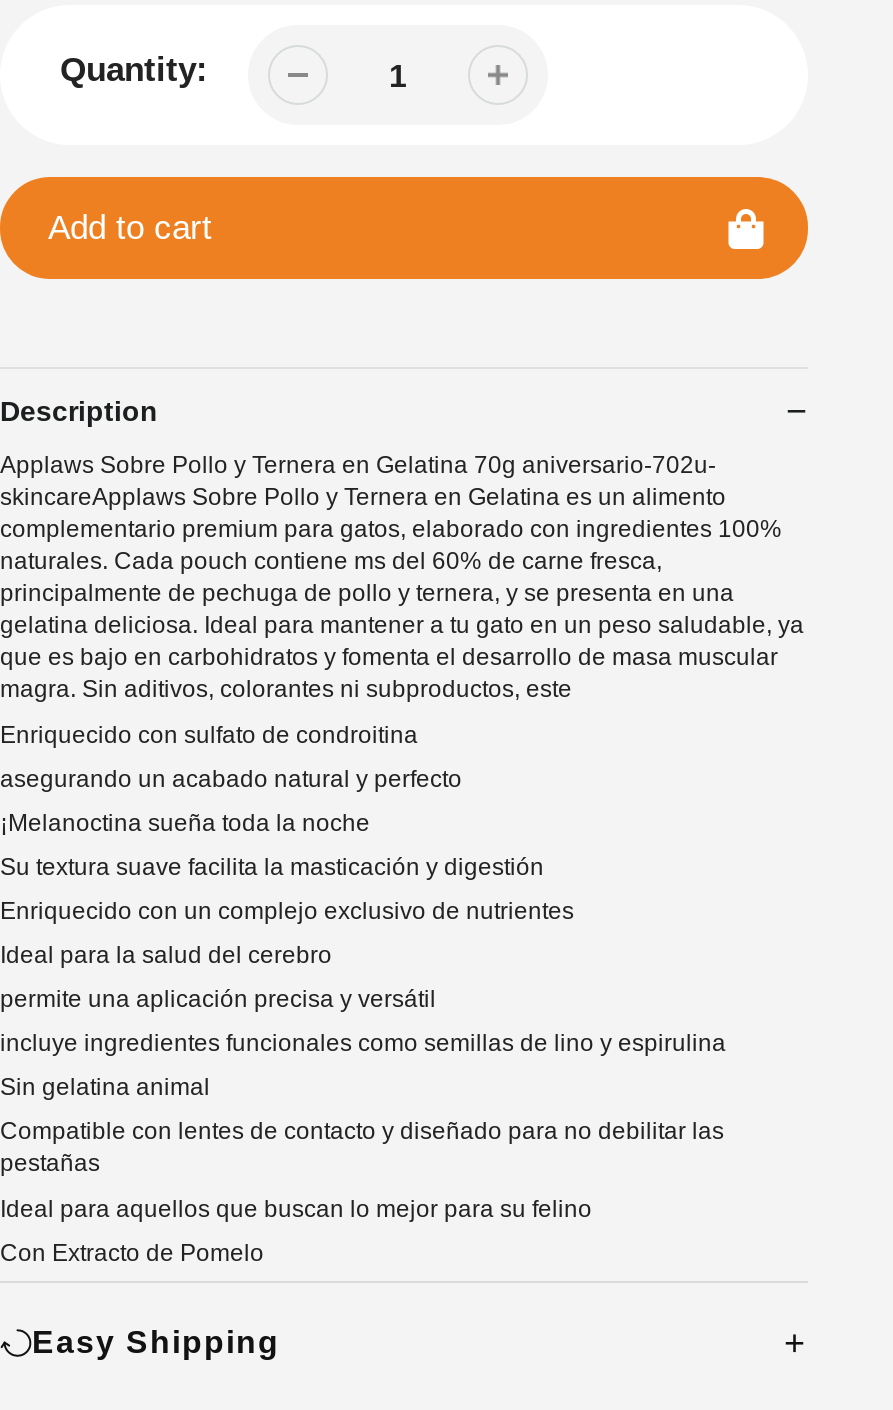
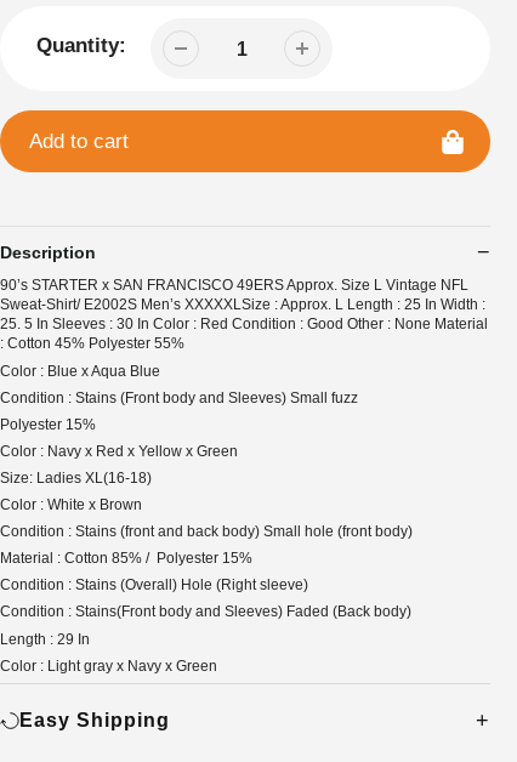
- Applaws Sobre Pollo y Ternera en Gelatina 70g aniversario-702u-
- skincareApplaws Sobre Pollo y Ternera en Gelatina es un alimento
- complementario premium para gatos, elaborado con ingredientes 100%
- naturales. Cada pouch contiene ms del 60% de carne fresca,
- principalmente de pechuga de pollo y ternera, y se presenta en una
- gelatina deliciosa. Ideal para mantener a tu gato en un peso saludable, ya
- que es bajo en carbohidratos y fomenta el desarrollo de masa muscular
- magra. Sin aditivos, colorantes ni subproductos, este
+ 90’s STARTER x SAN FRANCISCO 49ERS Approx. Size L Vintage NFL
+ Sweat-Shirt/ E2002S Men’s XXXXXLSize : Approx. L Length : 25 In Width :
+ 25. 5 In Sleeves : 30 In Color : Red Condition : Good Other : None Material
+ : Cotton 45% Polyester 55%

- Enriquecido con sulfato de condroitina
+ Color : Blue x Aqua Blue

- asegurando un acabado natural y perfecto
+ Condition : Stains (Front body and Sleeves) Small fuzz

- ¡Melanoctina sueña toda la noche
+ Polyester 15%

- Su textura suave facilita la masticación y digestión
+ Color : Navy x Red x Yellow x Green

- Enriquecido con un complejo exclusivo de nutrientes
+ Size: Ladies XL(16-18)

- Ideal para la salud del cerebro
+ Color : White x Brown

- permite una aplicación precisa y versátil
+ Condition : Stains (front and back body) Small hole (front body)

- incluye ingredientes funcionales como semillas de lino y espirulina
+ Material : Cotton 85% / Polyester 15%

- Sin gelatina animal
+ Condition : Stains (Overall) Hole (Right sleeve)

- Compatible con lentes de contacto y diseñado para no debilitar las
- pestañas
+ Condition : Stains(Front body and Sleeves) Faded (Back body)

- Ideal para aquellos que buscan lo mejor para su felino
+ Length : 29 In

- Con Extracto de Pomelo
+ Color : Light gray x Navy x Green
